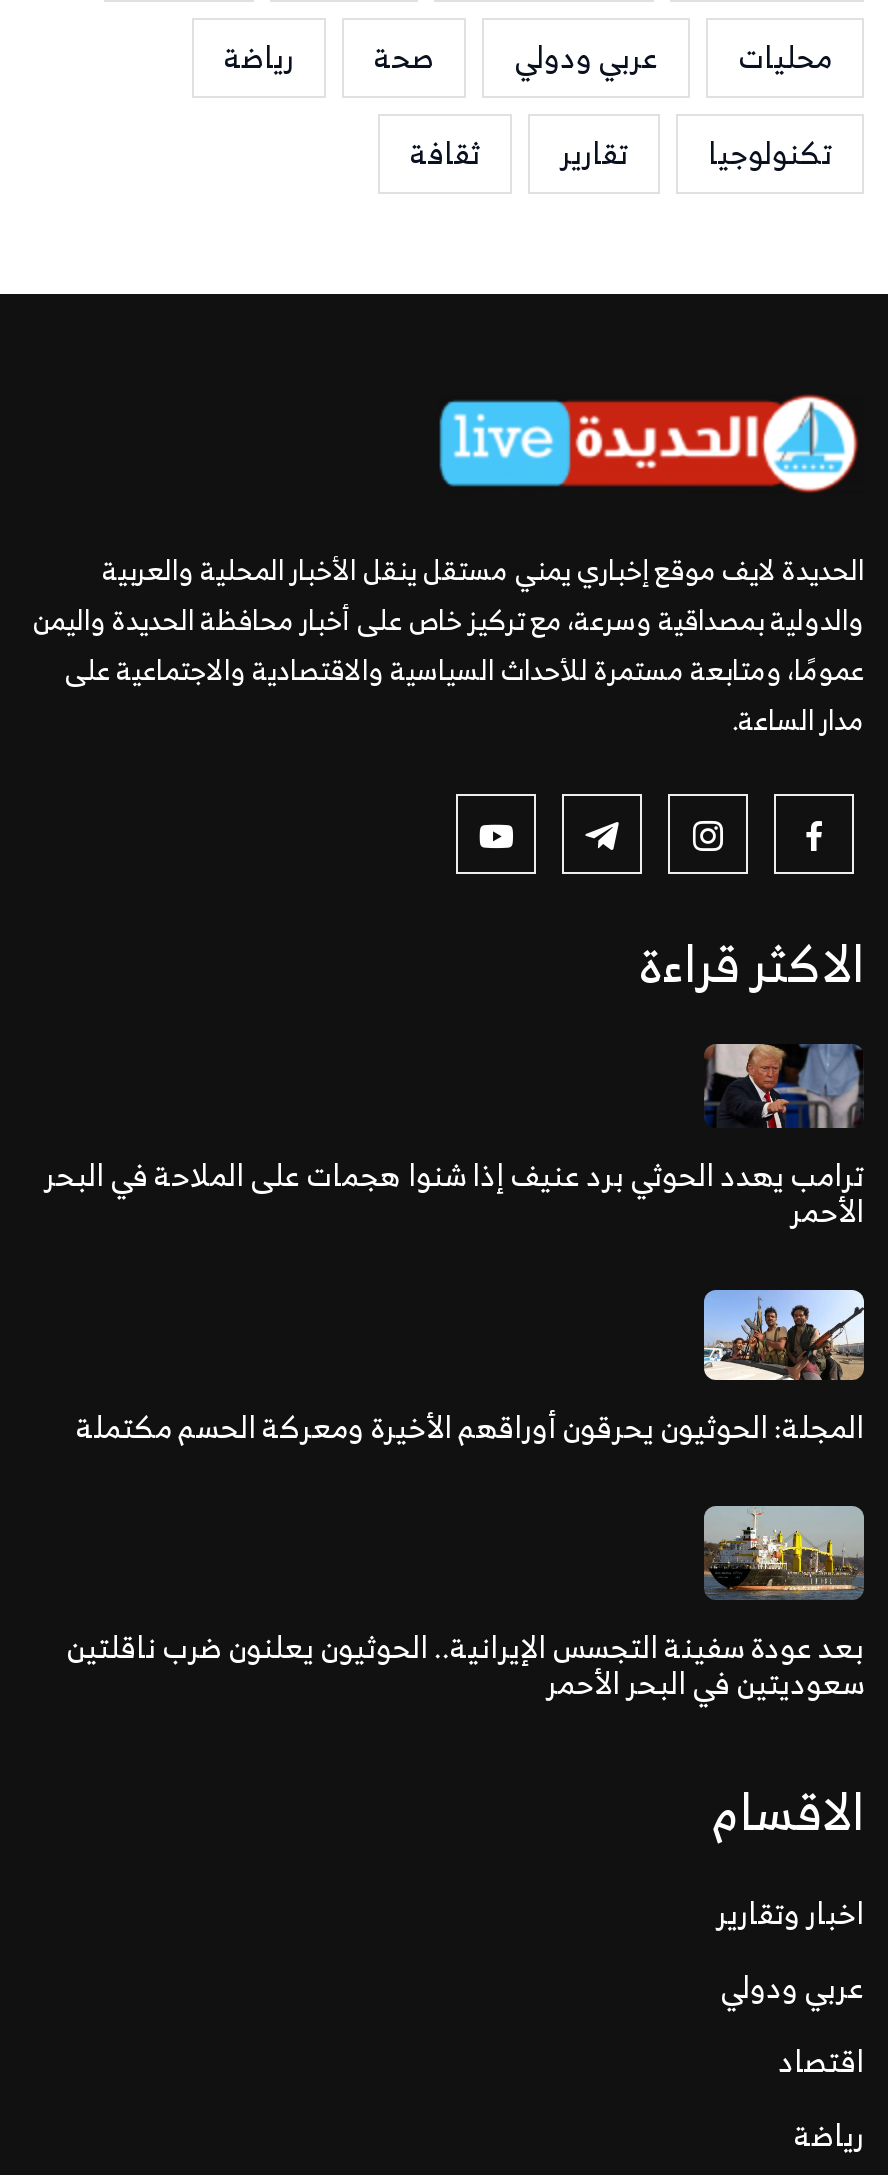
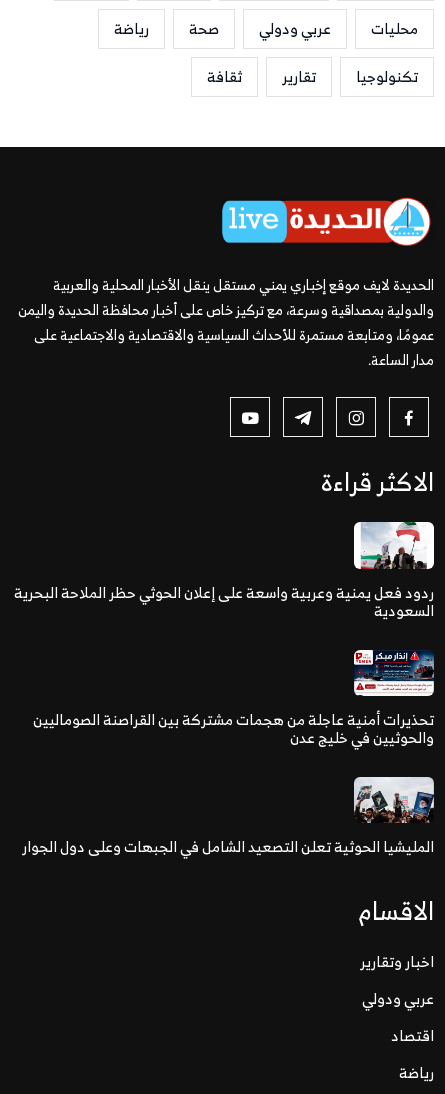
- [image]
- ترامب يهدد الحوثي برد عنيف إذا شنوا هجمات على الملاحة في البحر
- الأحمر
+ [image]
+ ردود فعل يمنية وعربية واسعة على إعلان الحوثي حظر الملاحة البحرية
+ السعودية

- [image]
- المجلة: الحوثيون يحرقون أوراقهم الأخيرة ومعركة الحسم مكتملة
+ [image]
+ تحذيرات أمنية عاجلة من هجمات مشتركة بين القراصنة الصوماليين
+ والحوثيين في خليج عدن

- [image]
- بعد عودة سفينة التجسس الإيرانية.. الحوثيون يعلنون ضرب ناقلتين
- سعوديتين في البحر الأحمر
+ [image]
+ المليشيا الحوثية تعلن التصعيد الشامل في الجبهات وعلى دول الجوار
